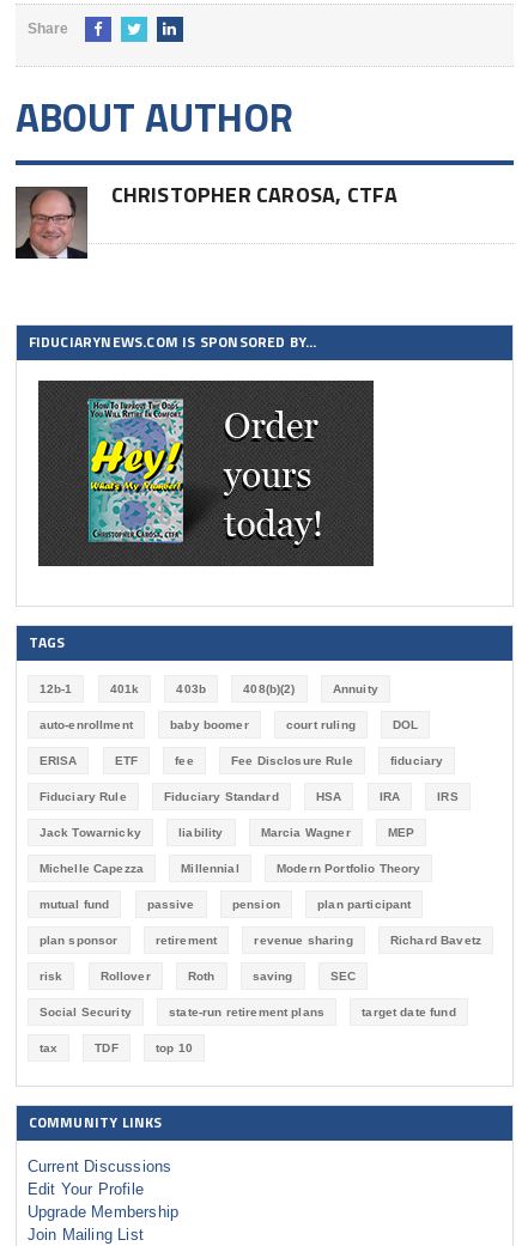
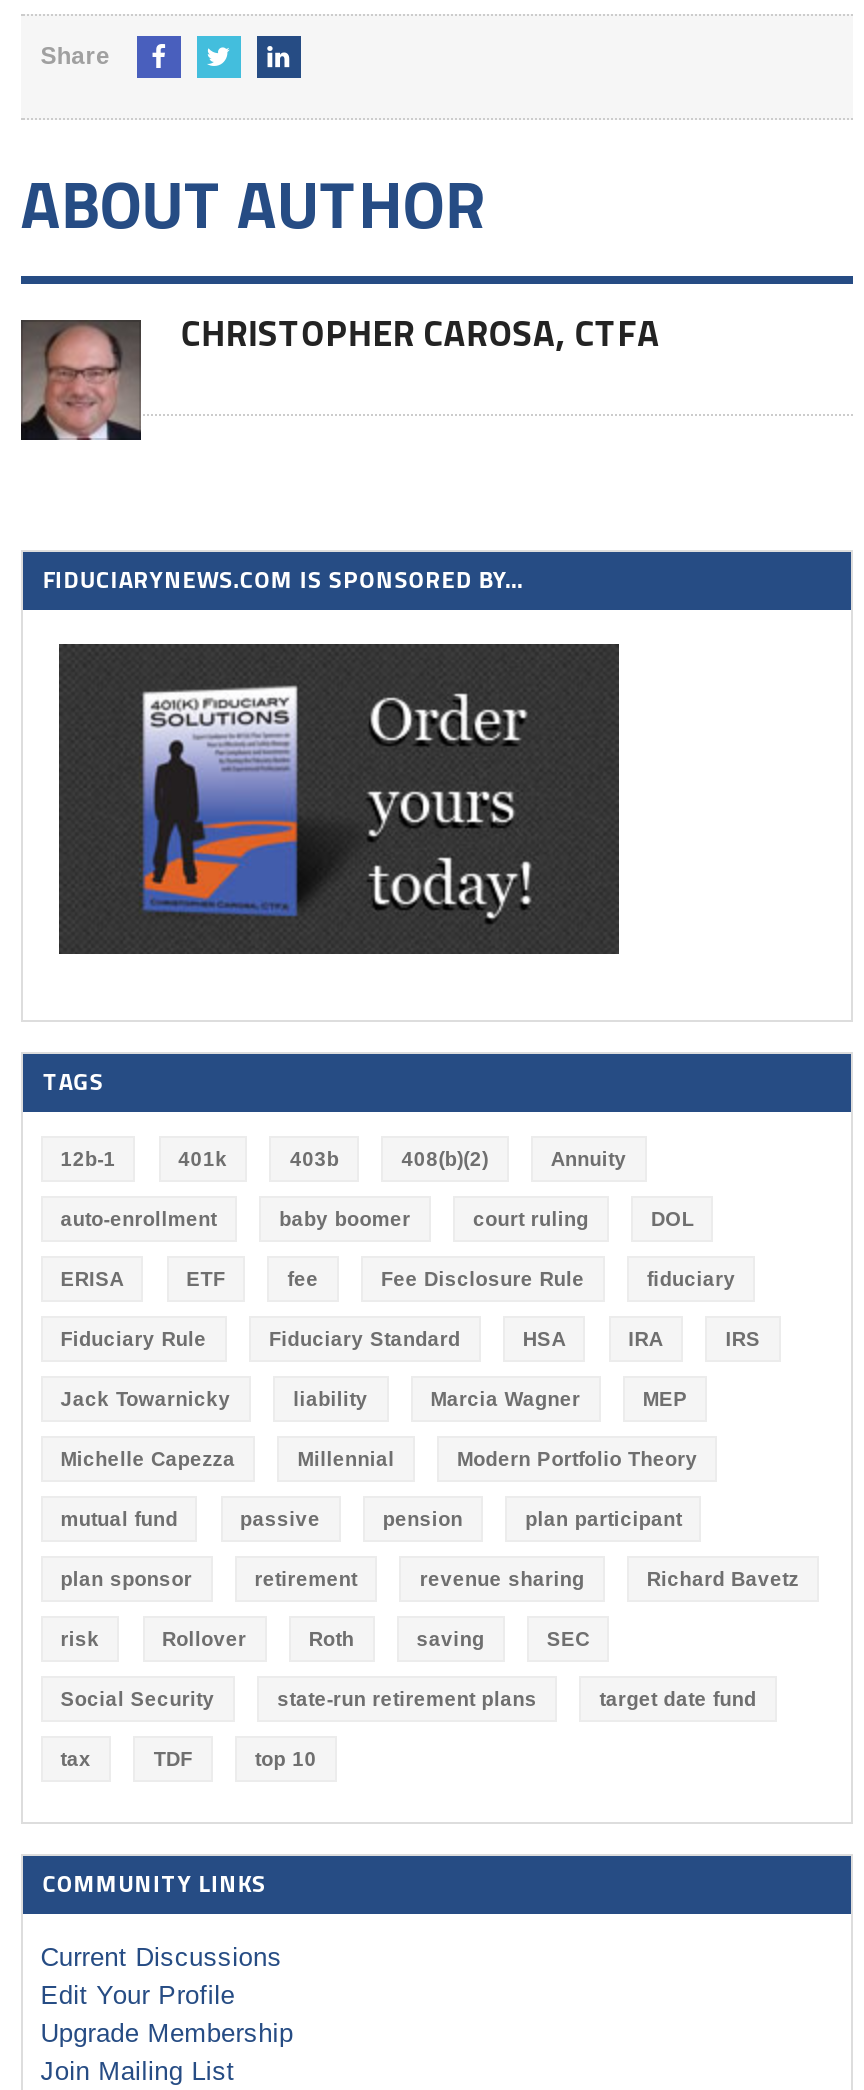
- [image]
+ [image]
